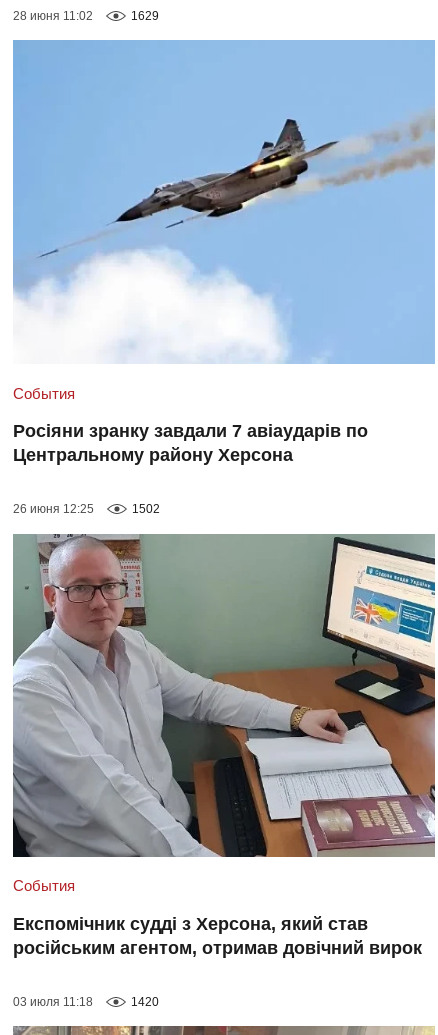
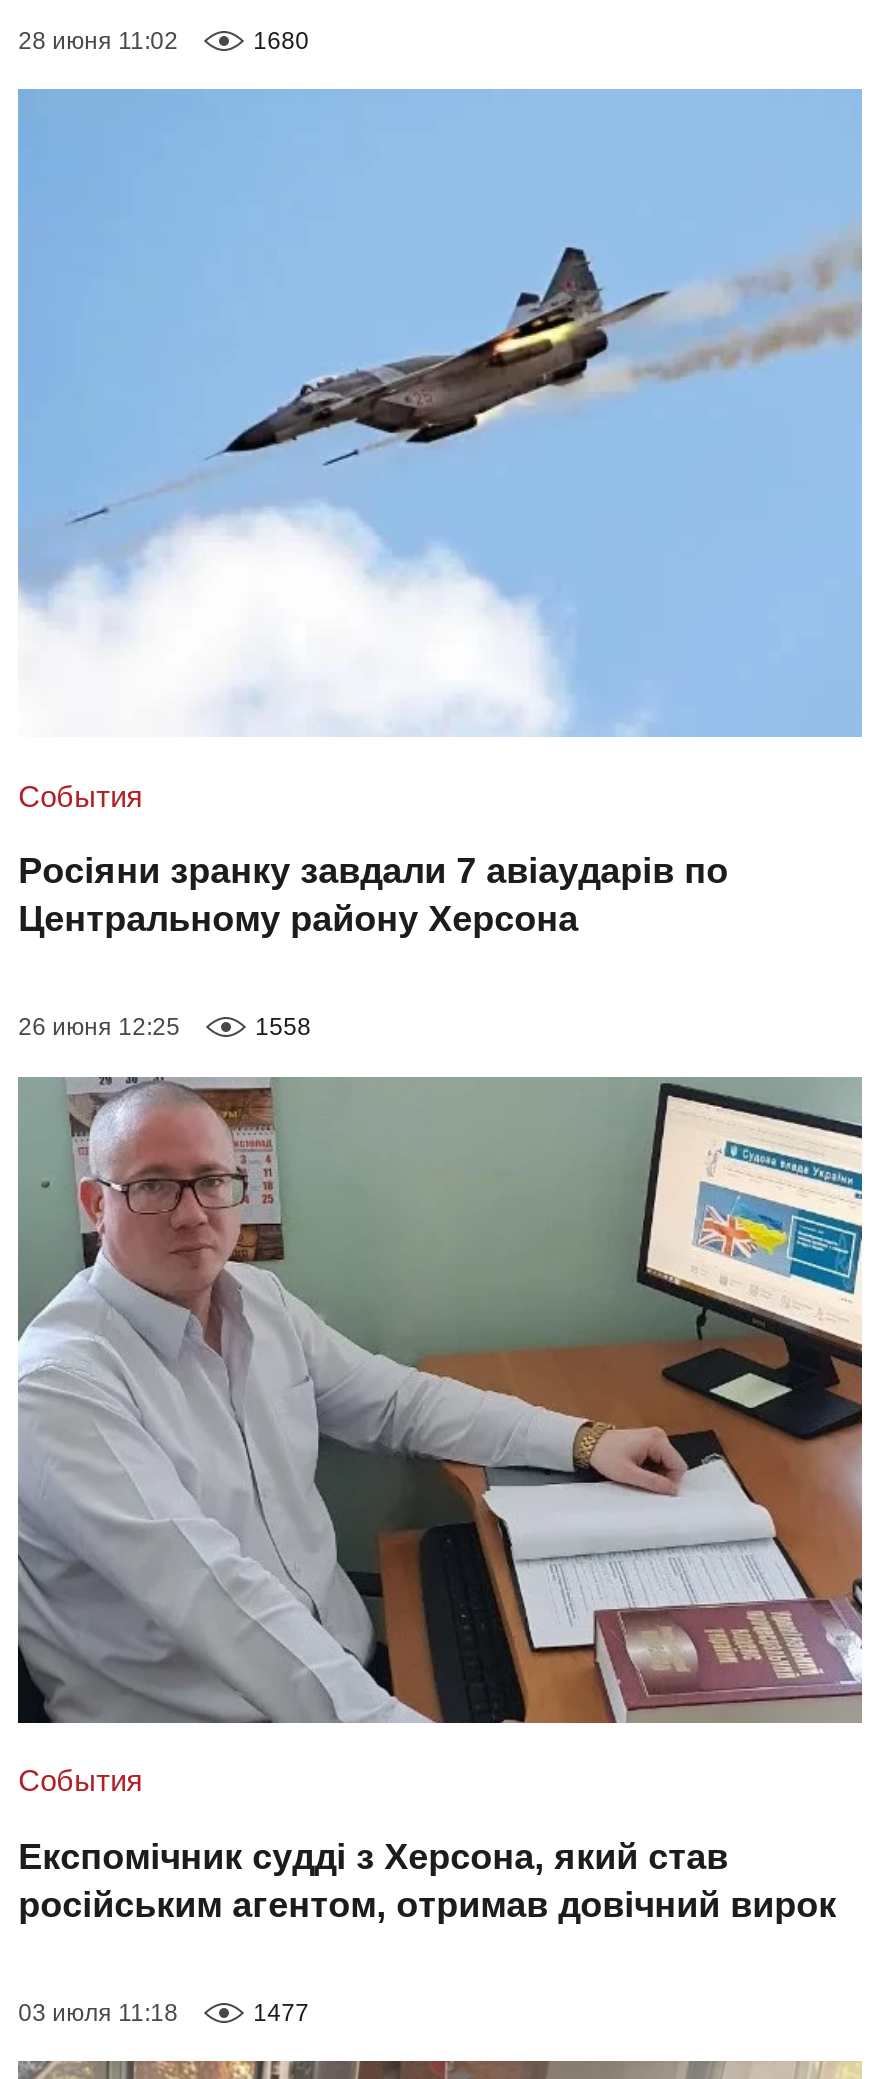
- 1629
+ 1680

- 1502
+ 1558

- 1420
+ 1477
